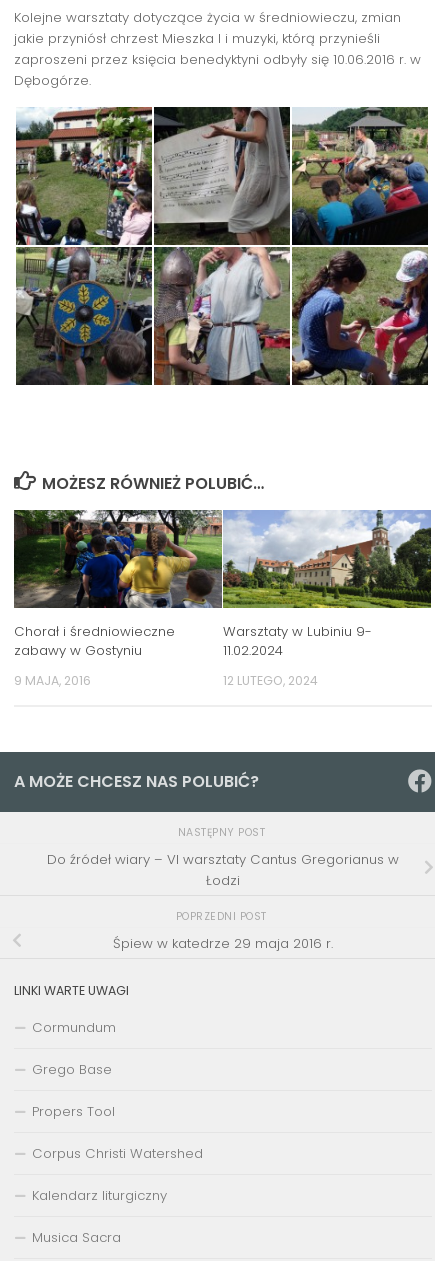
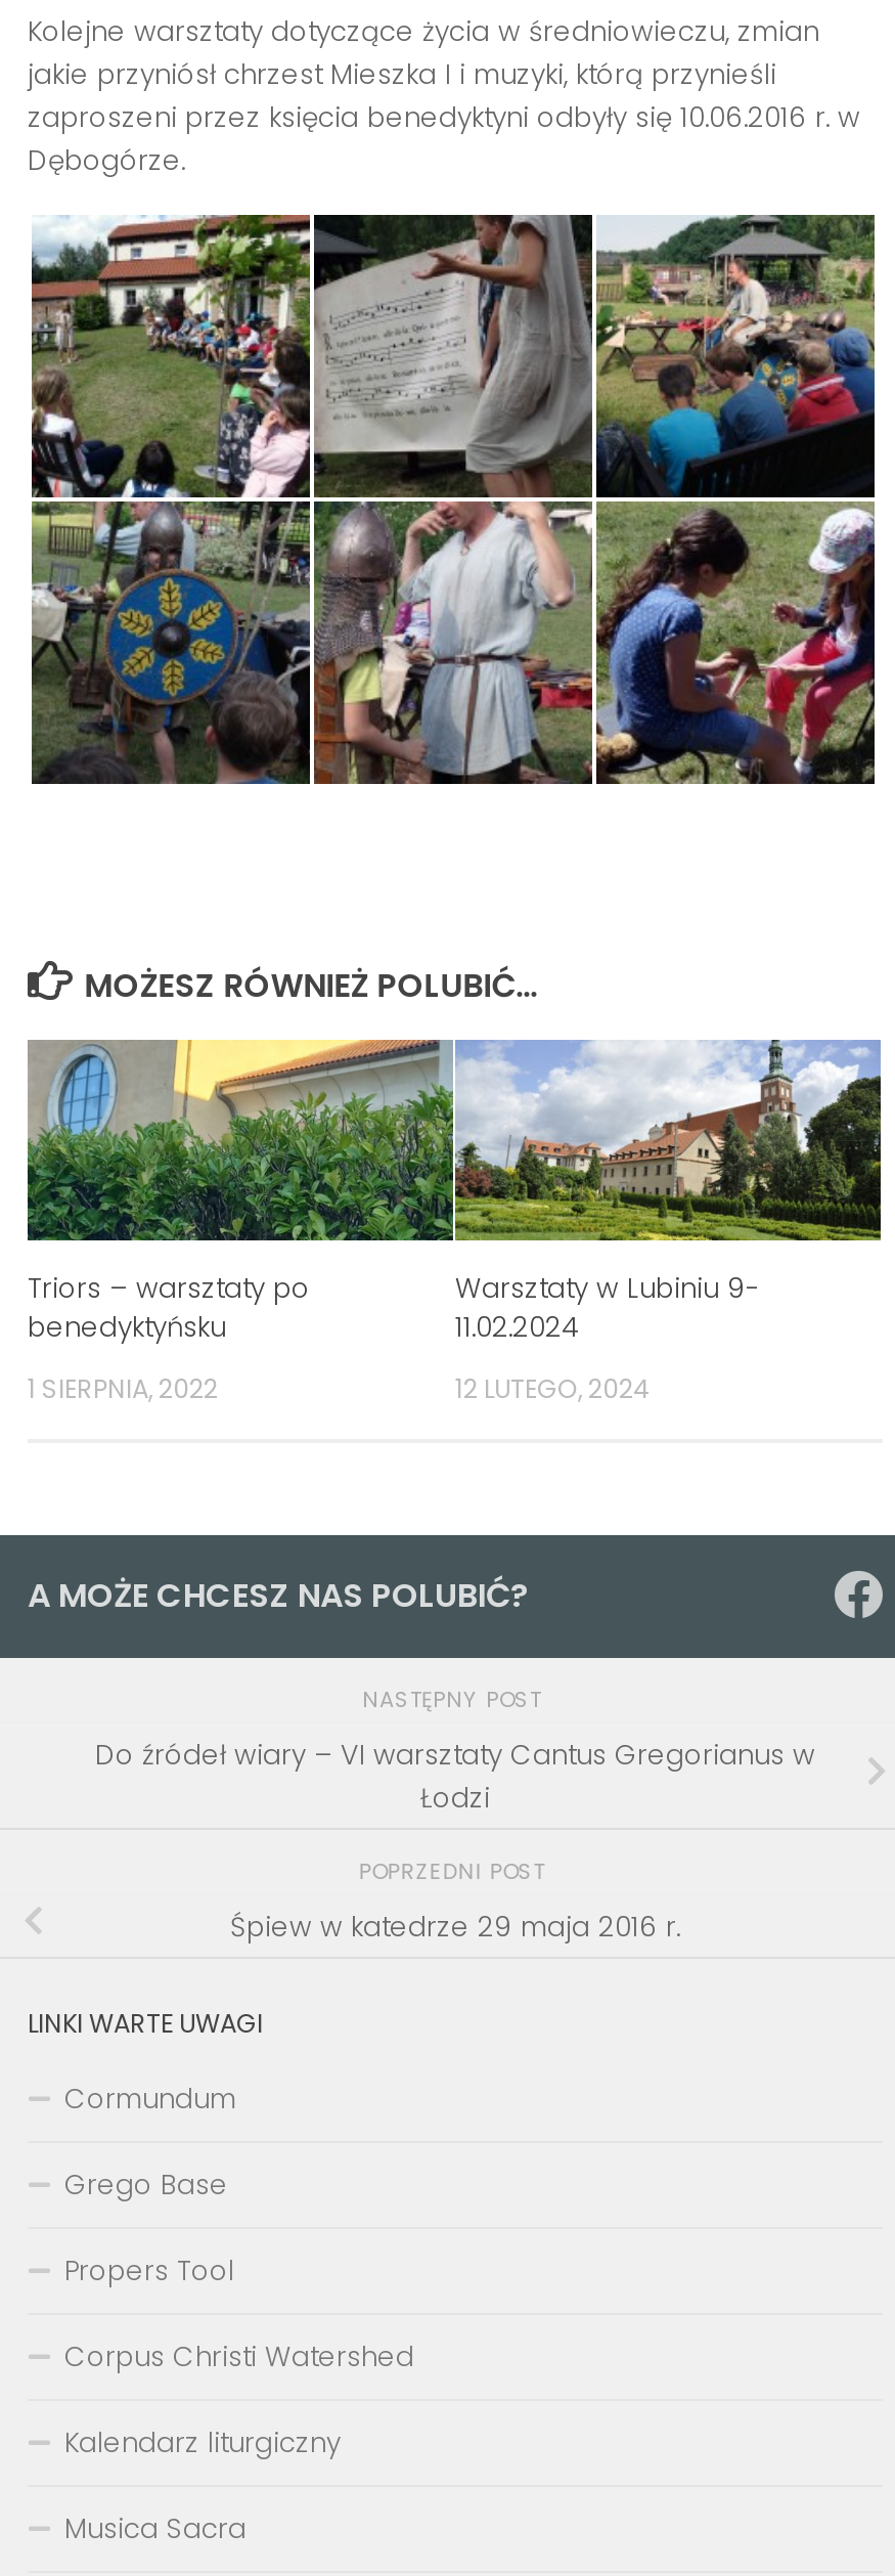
- [image]
- Chorał i średniowieczne
- zabawy w Gostyniu
+ [image]
+ Triors – warsztaty po
+ benedyktyńsku

- 9 MAJA, 2016
+ 1 SIERPNIA, 2022
